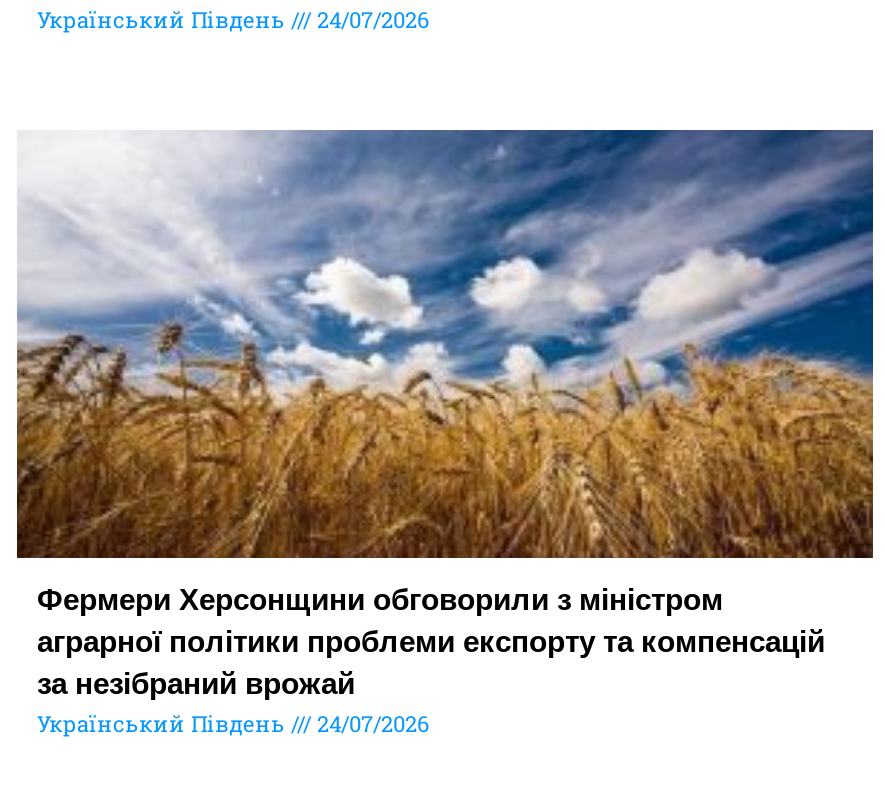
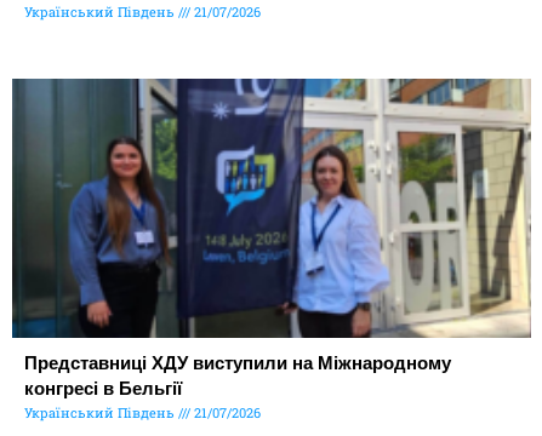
- Український Південь 24/07/2026
+ Український Південь 21/07/2026

- [image]
- Фермери Херсонщини обговорили з міністром
- аграрної політики проблеми експорту та компенсацій
- за незібраний врожай
+ [image]
+ Представниці ХДУ виступили на Міжнародному
+ конгресі в Бельгії

- Український Південь 24/07/2026
+ Український Південь 21/07/2026
